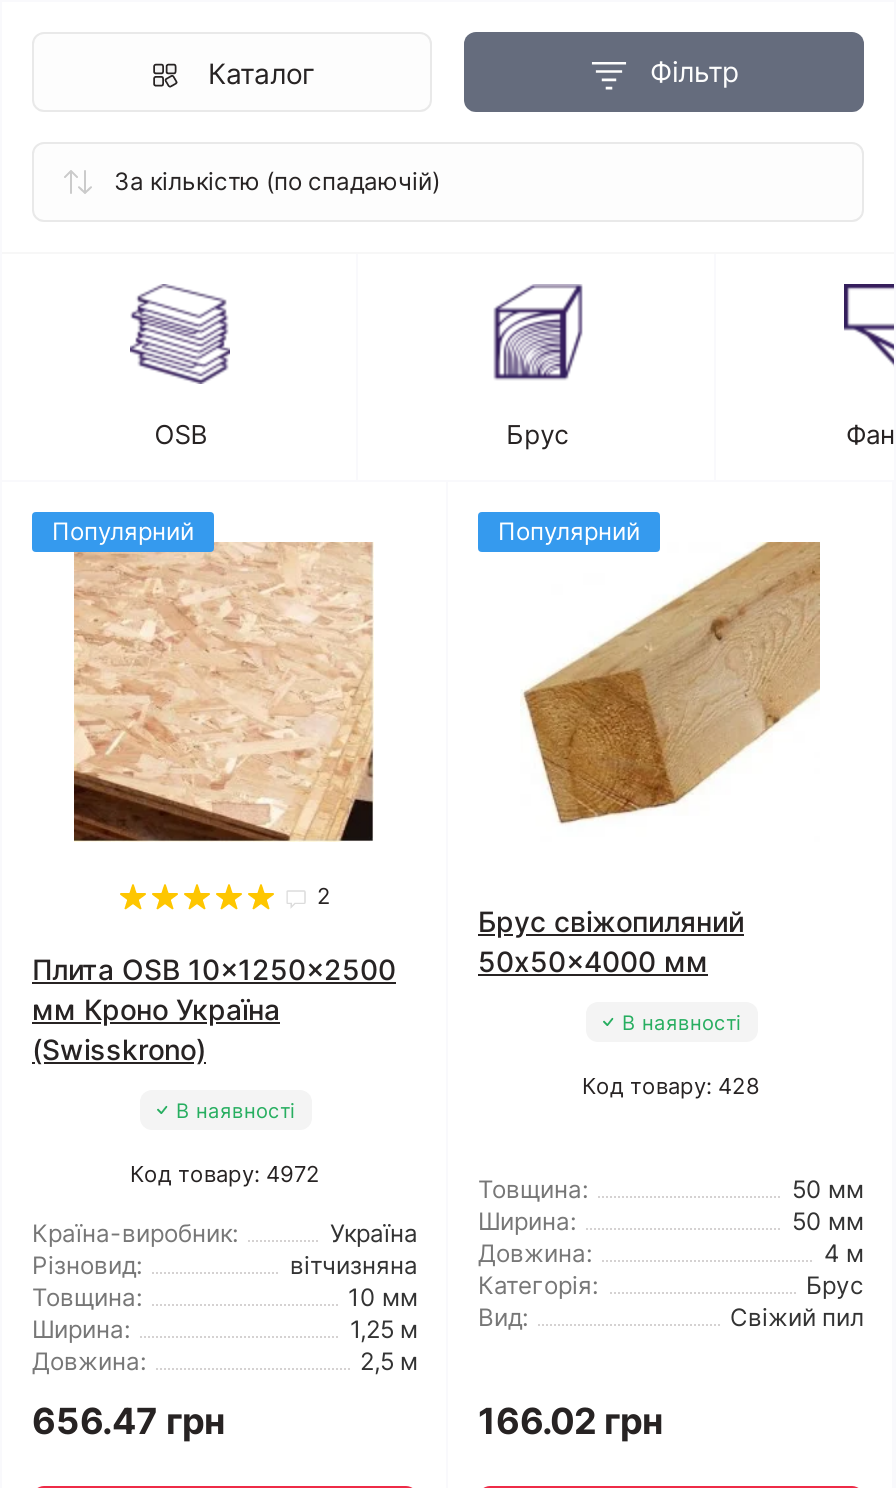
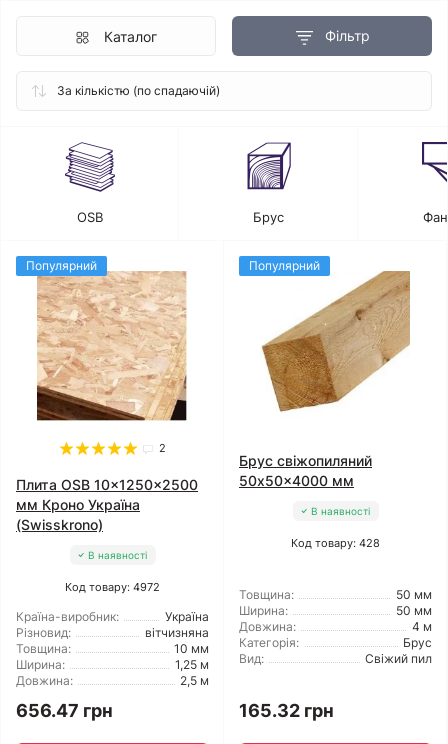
- 166.02 грн
+ 165.32 грн
